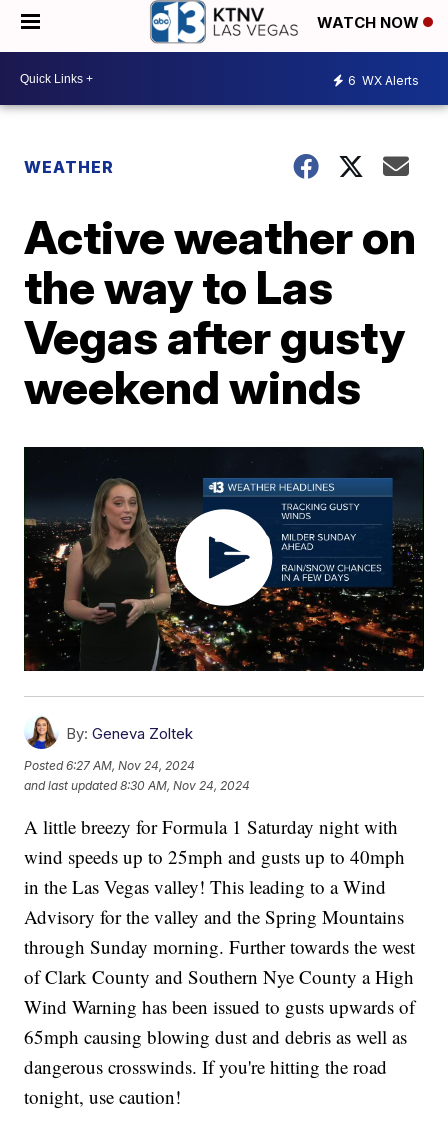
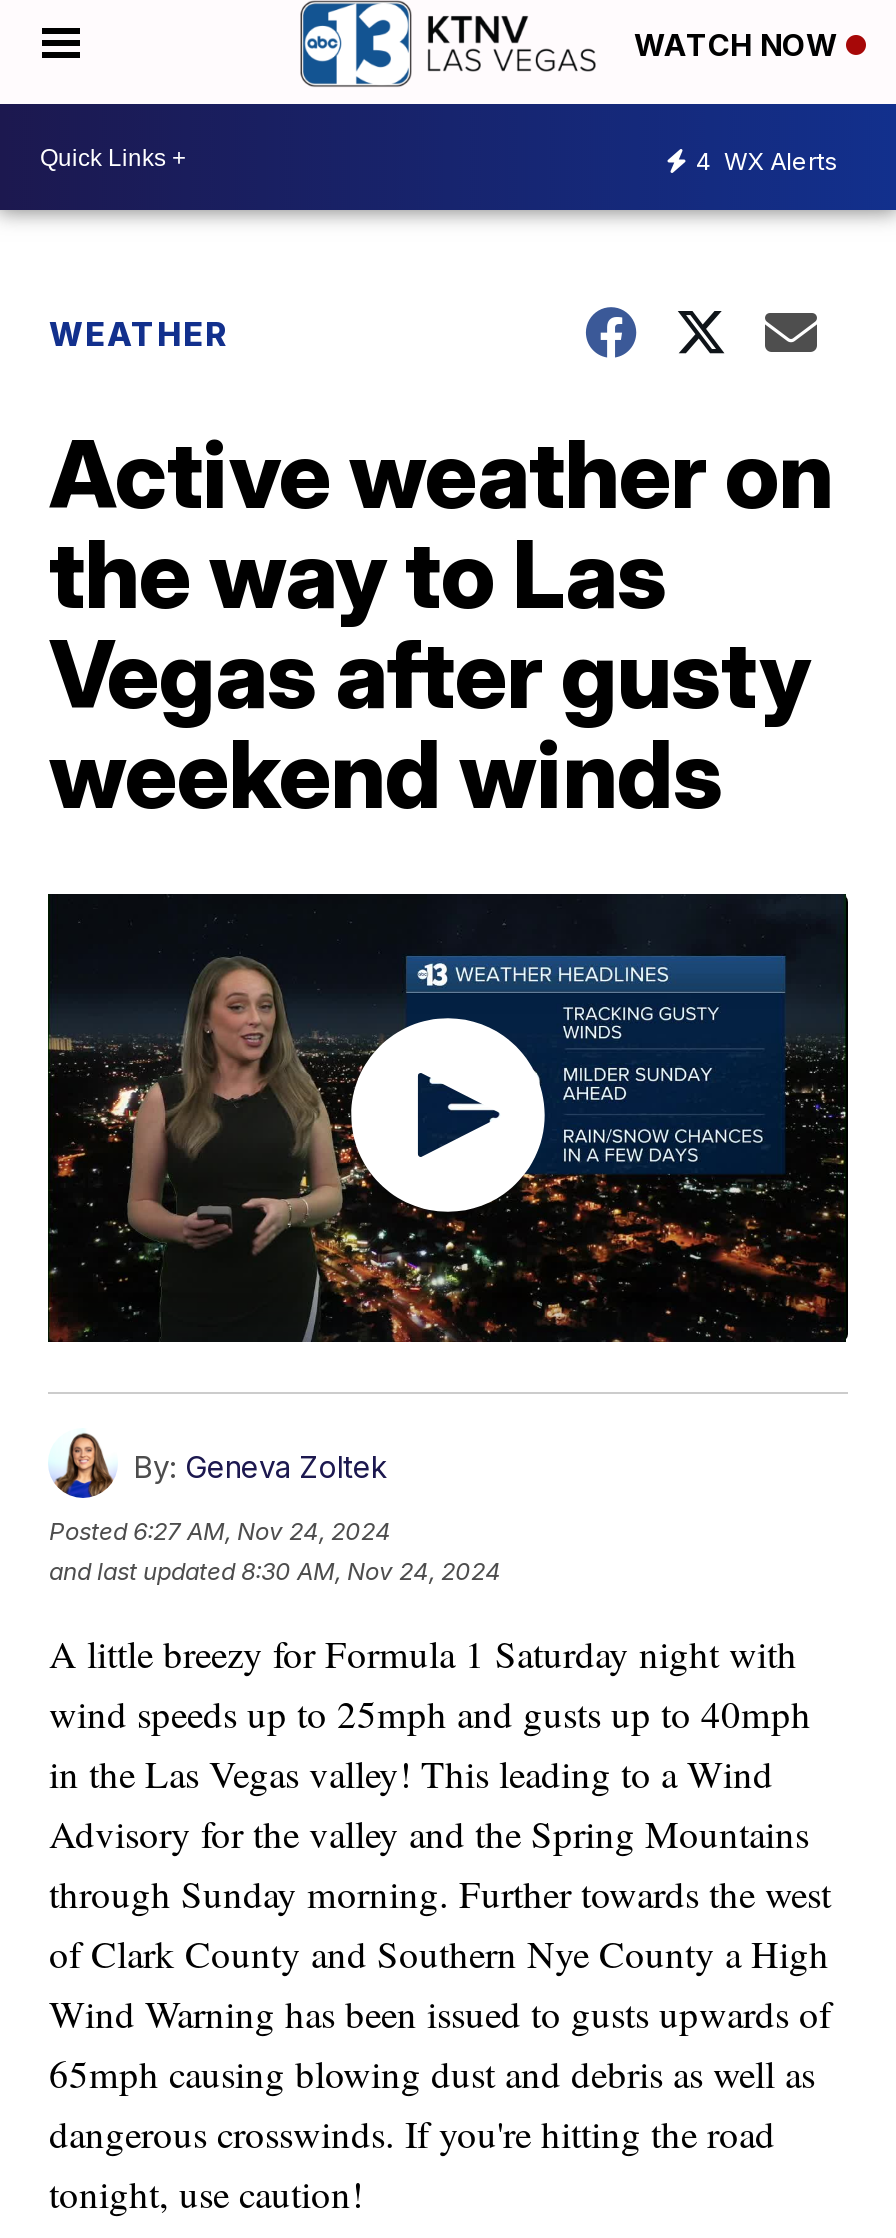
- 6 WX Alerts
+ 4 WX Alerts
